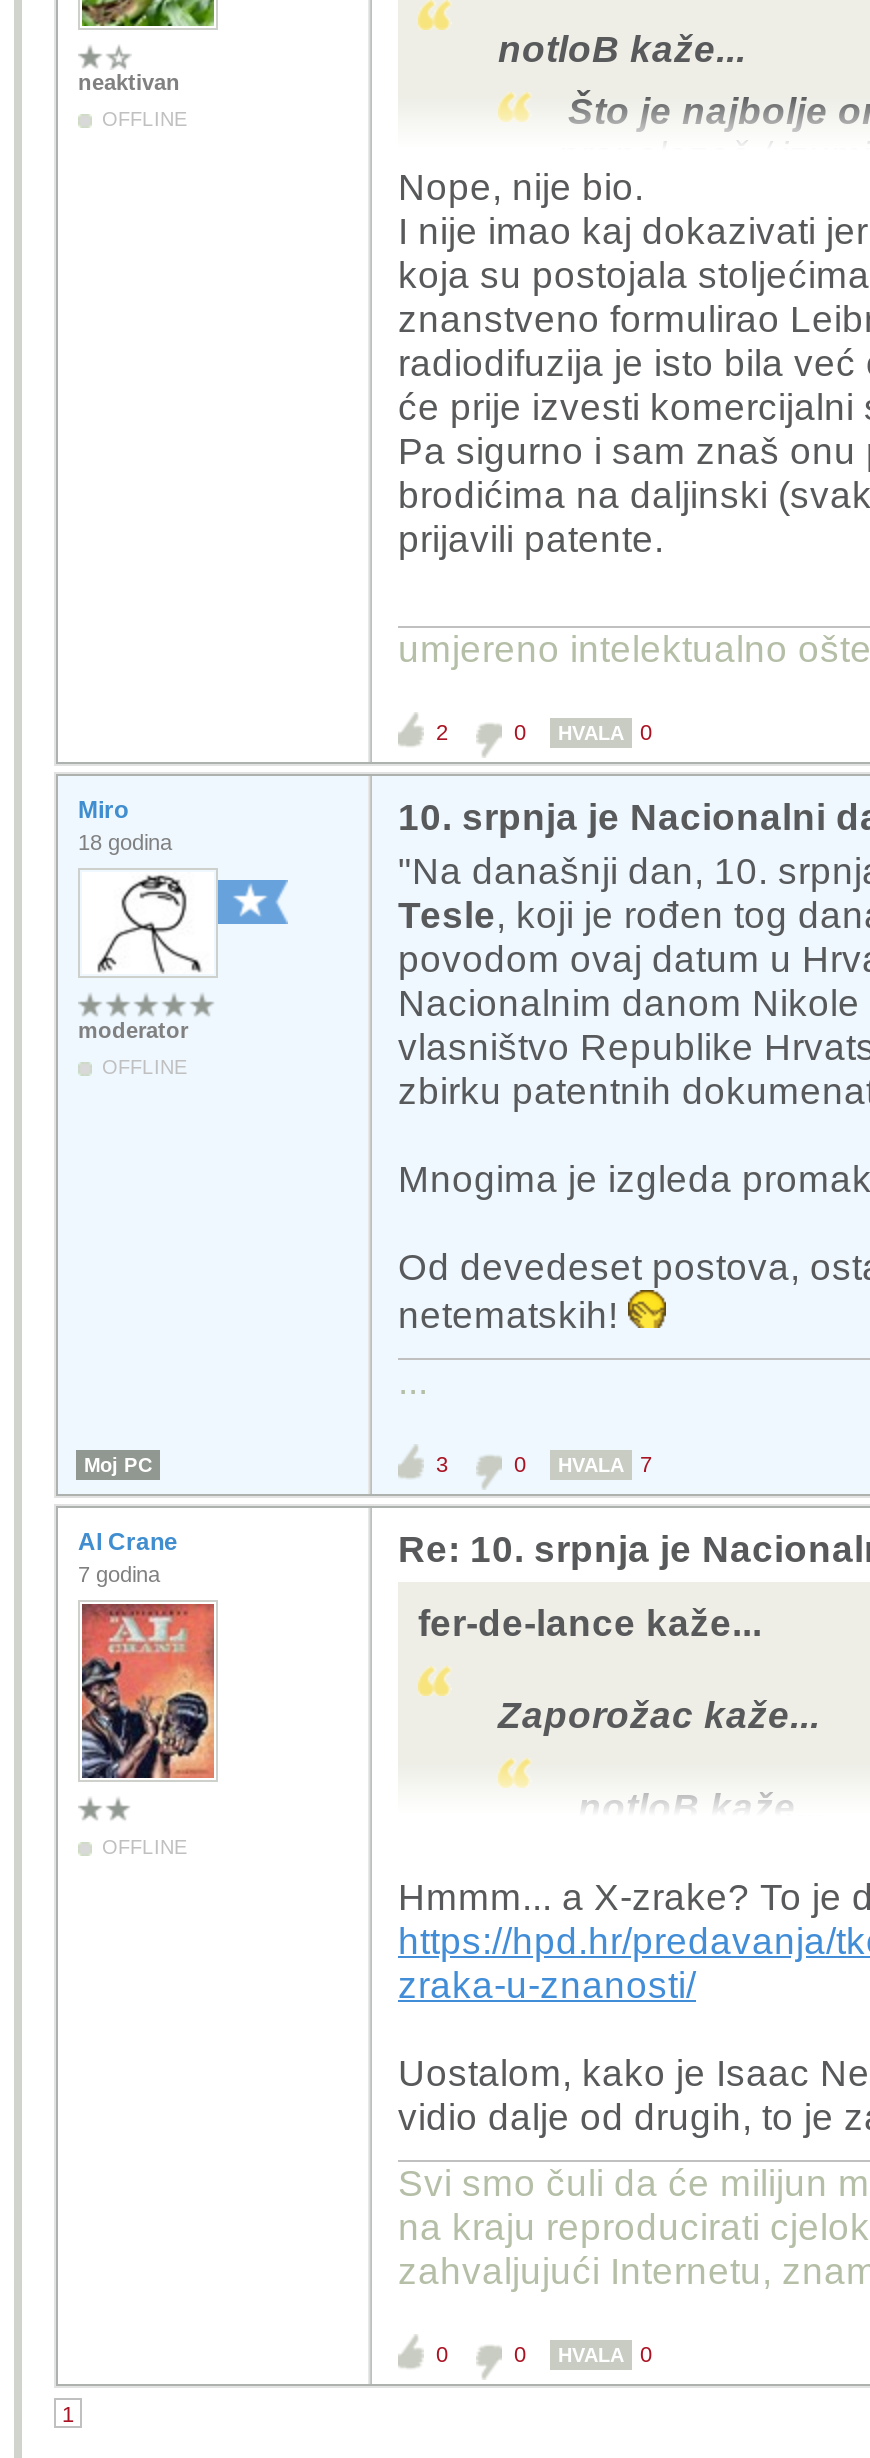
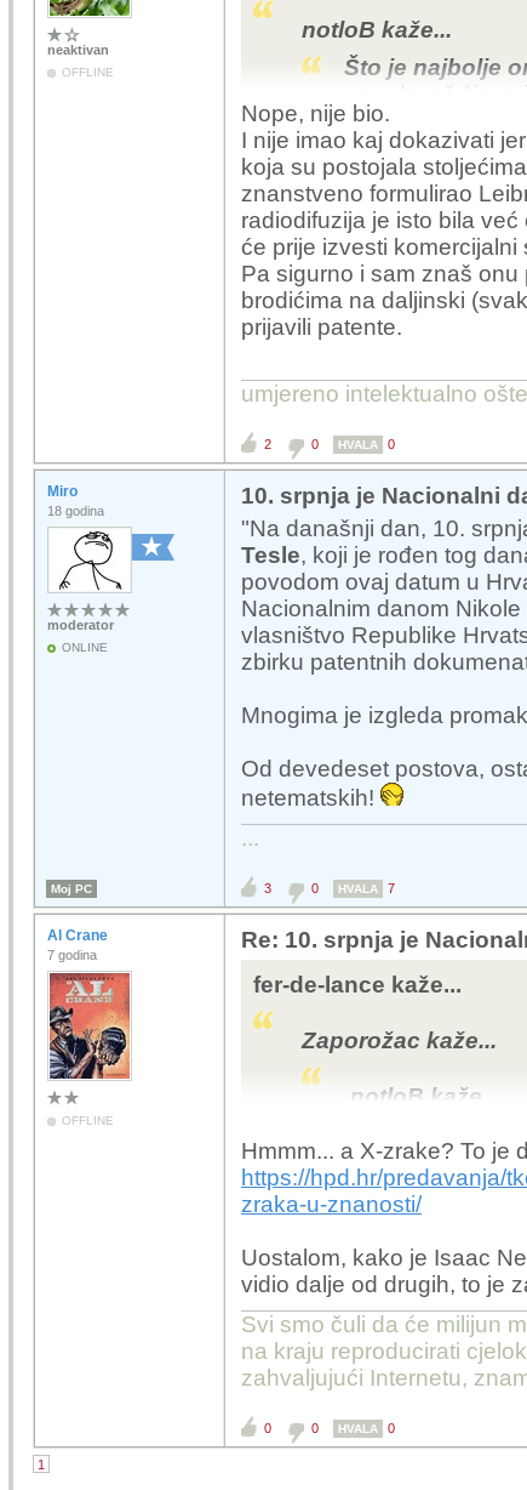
- OFFLINE
+ ONLINE
